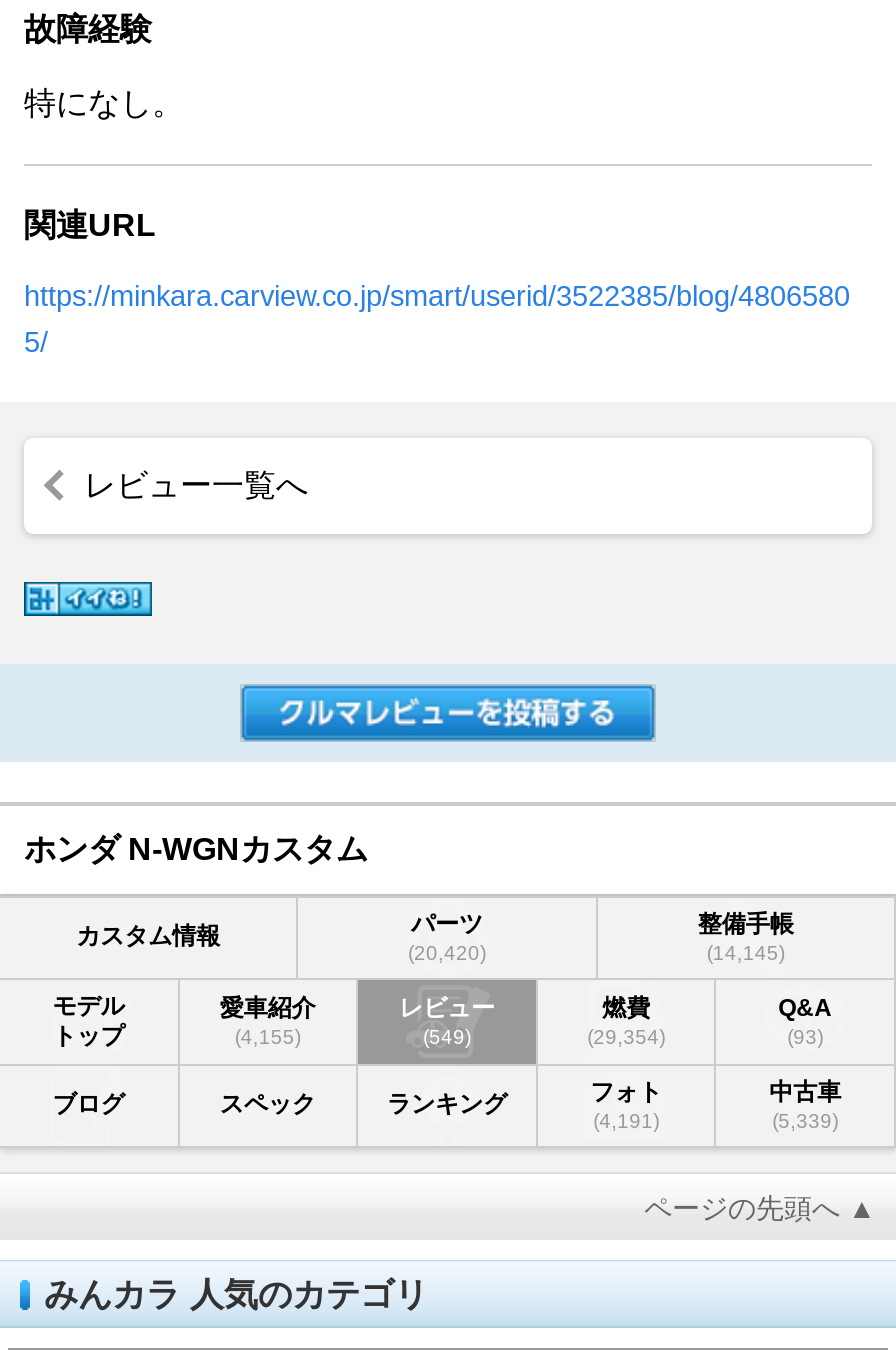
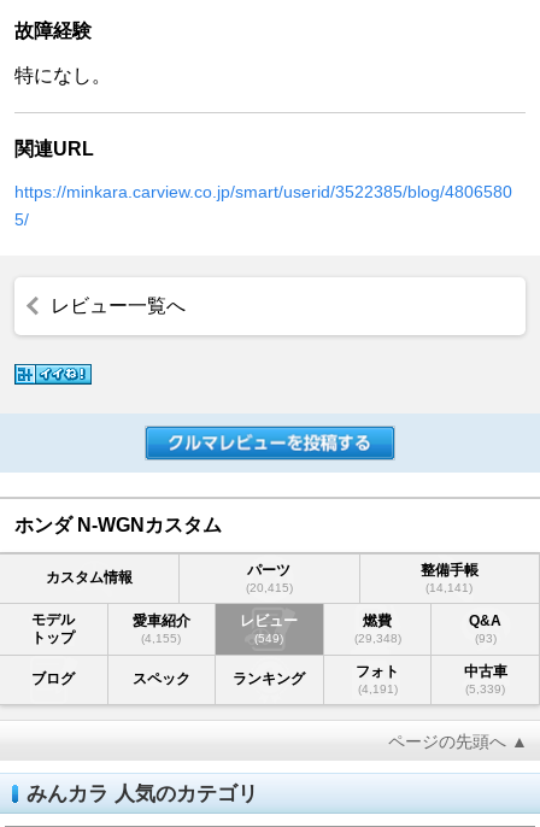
- (20,420)
+ (20,415)

- (14,145)
+ (14,141)

- (29,354)
+ (29,348)
